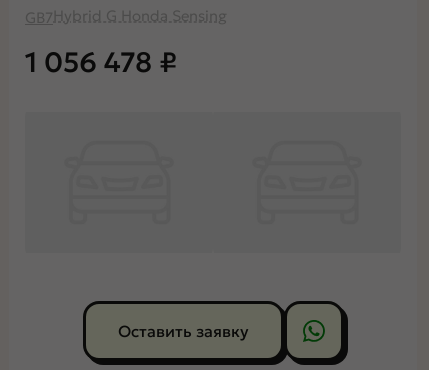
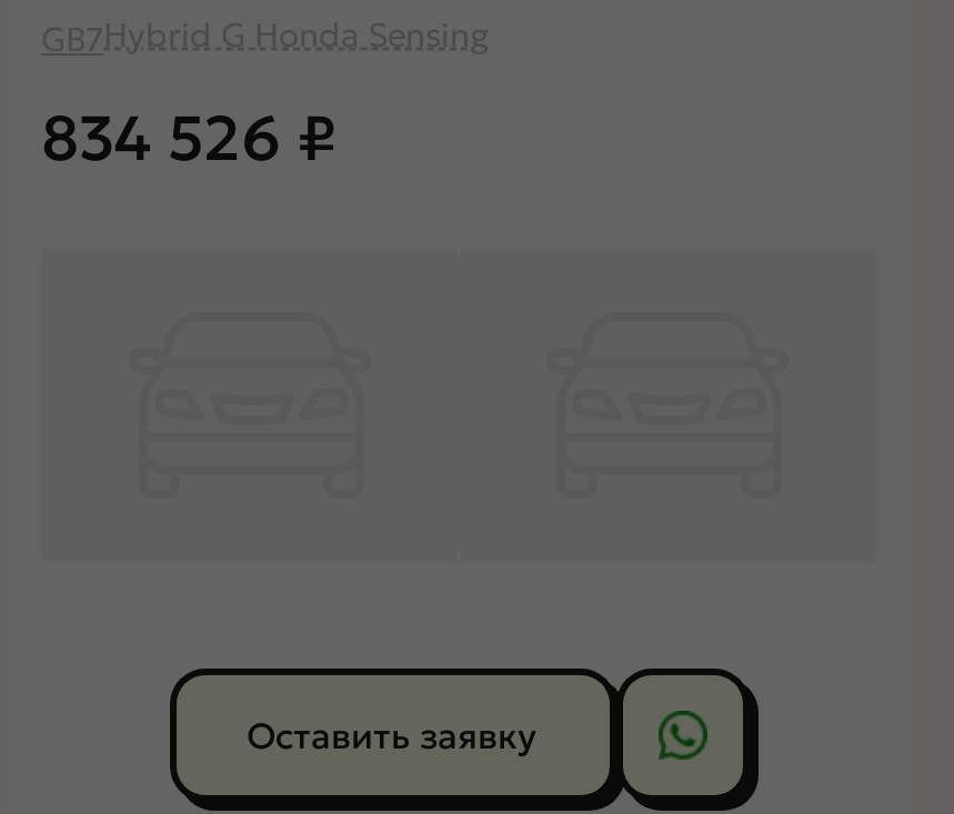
- 1 056 478 ₽
+ 834 526 ₽
